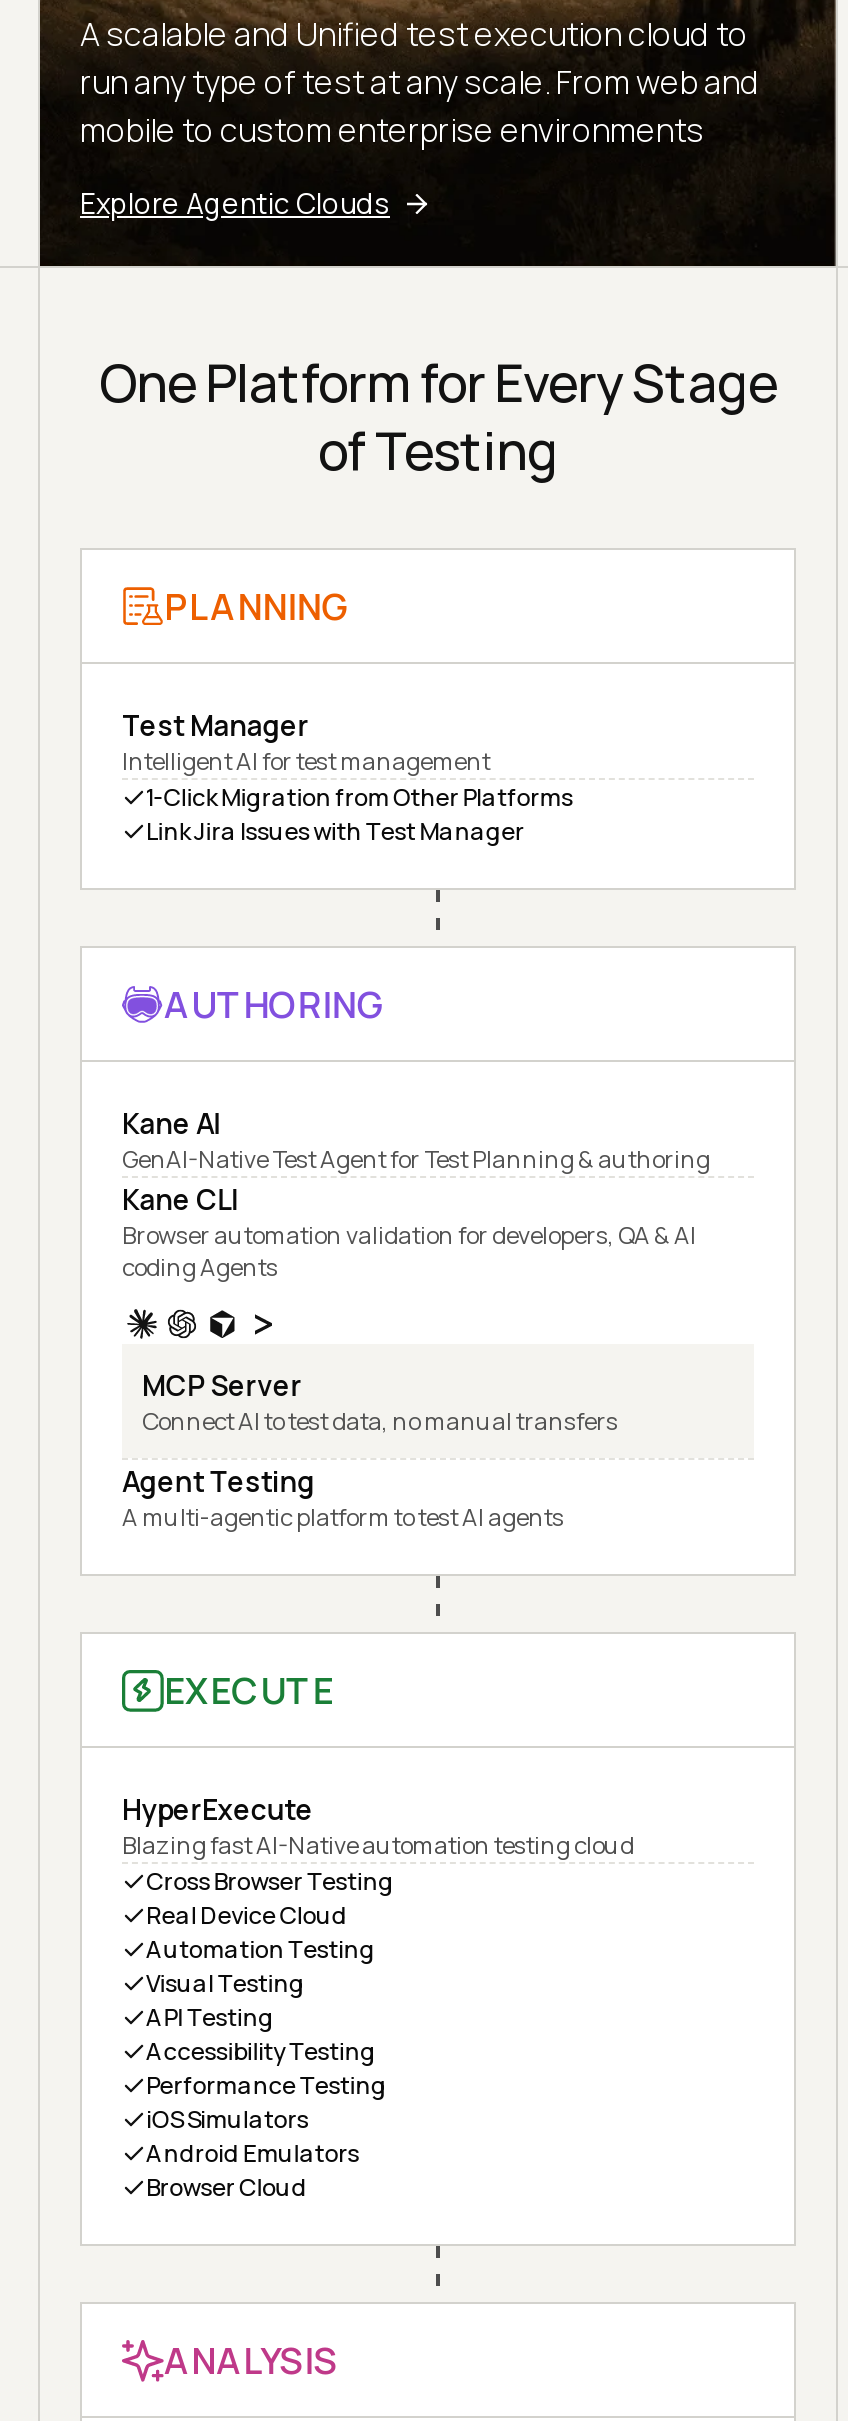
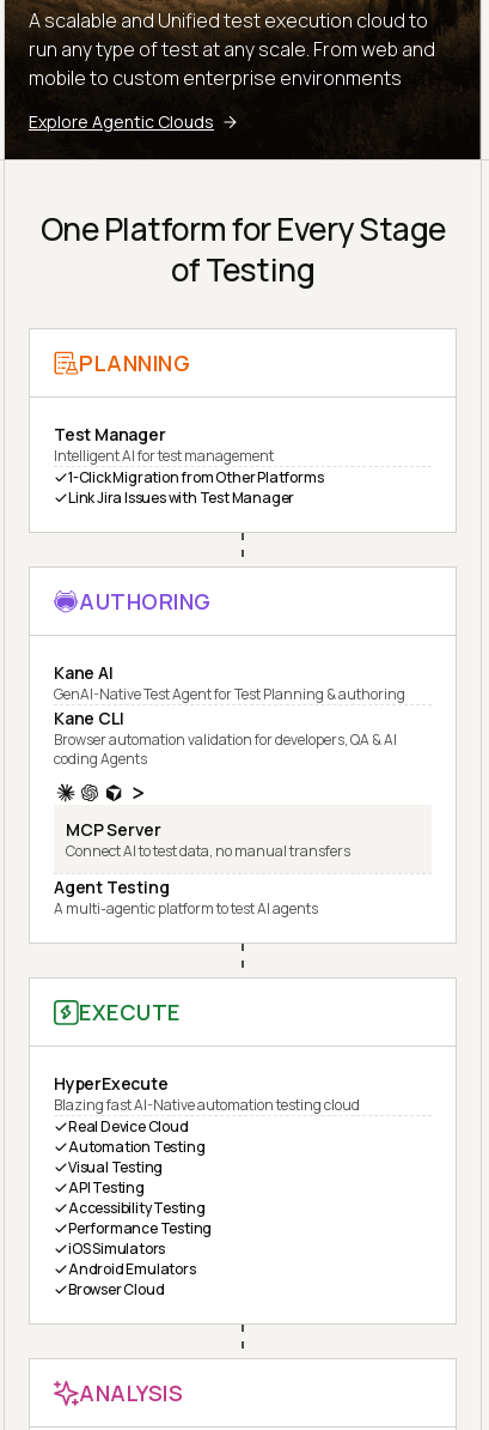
- Cross Browser Testing
